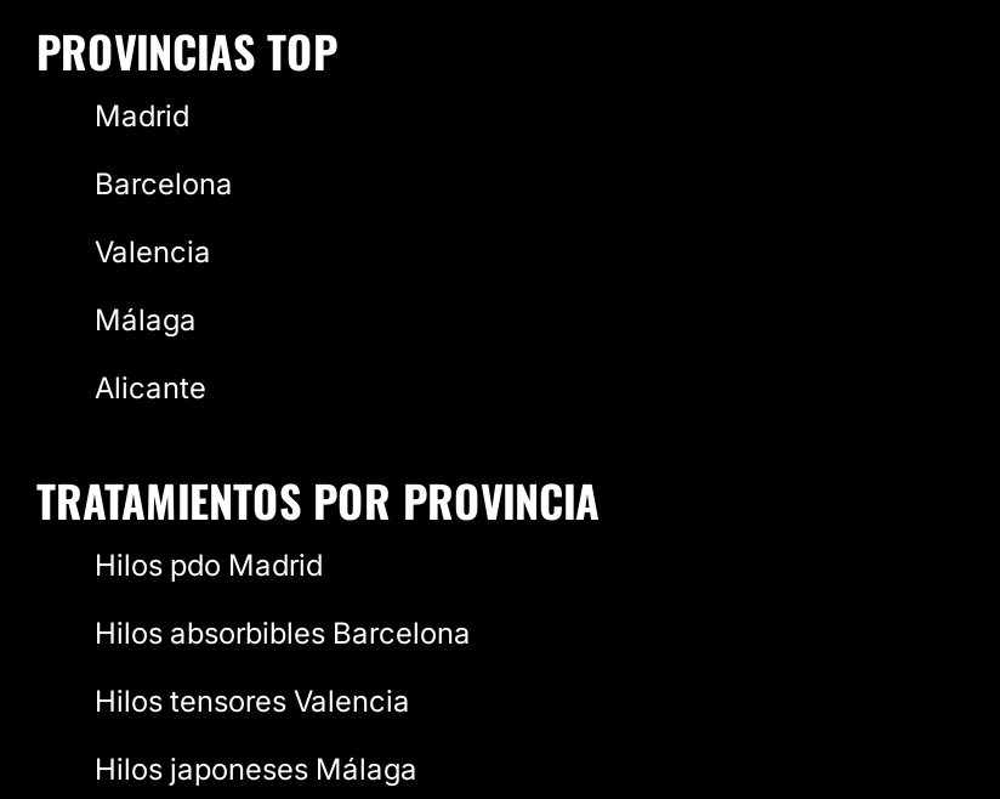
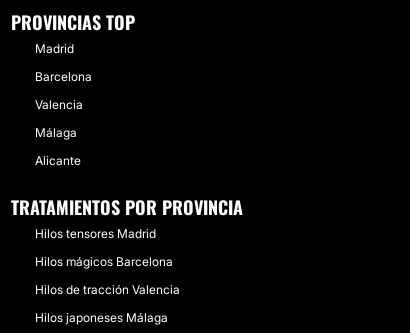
- Hilos pdo Madrid
+ Hilos tensores Madrid

- Hilos absorbibles Barcelona
+ Hilos mágicos Barcelona

- Hilos tensores Valencia
+ Hilos de tracción Valencia
